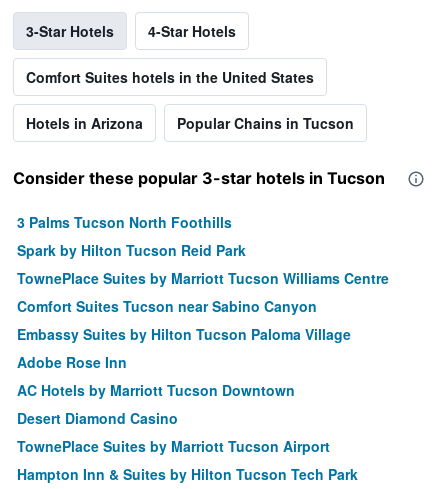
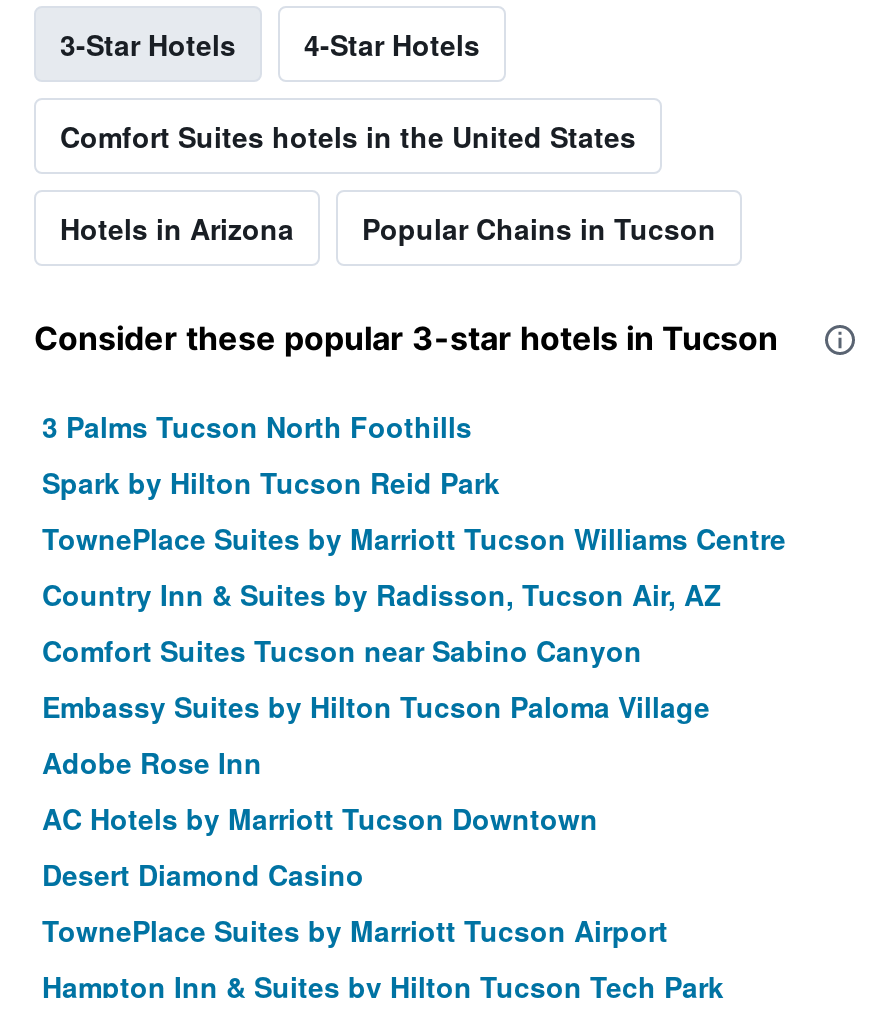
+ Country Inn & Suites by Radisson, Tucson Air, AZ
